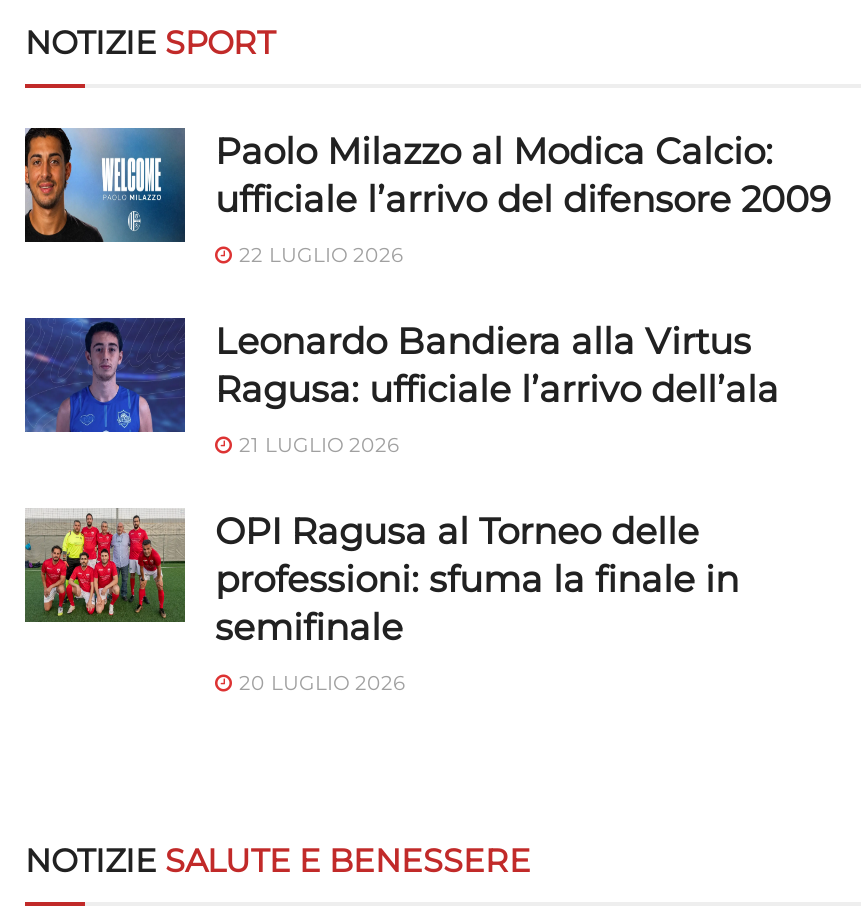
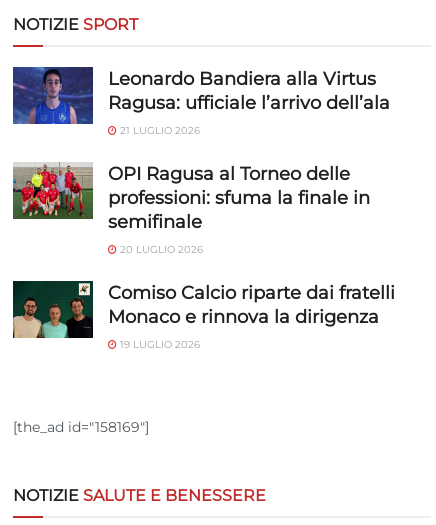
- [image]
- Paolo Milazzo al Modica Calcio:
- ufficiale l’arrivo del difensore 2009
- 22 LUGLIO 2026

moved up: [image] | Leonardo Bandiera alla Virtus | Ragusa: ufficiale l’arrivo dell’ala | 21 LUGLIO 2026 | OPI Ragusa al Torneo delle | professioni: sfuma la finale in | semifinale | 20 LUGLIO 2026

+ [image]
+ Comiso Calcio riparte dai fratelli
+ Monaco e rinnova la dirigenza
+ 19 LUGLIO 2026

+ [the_ad id="158169"]
